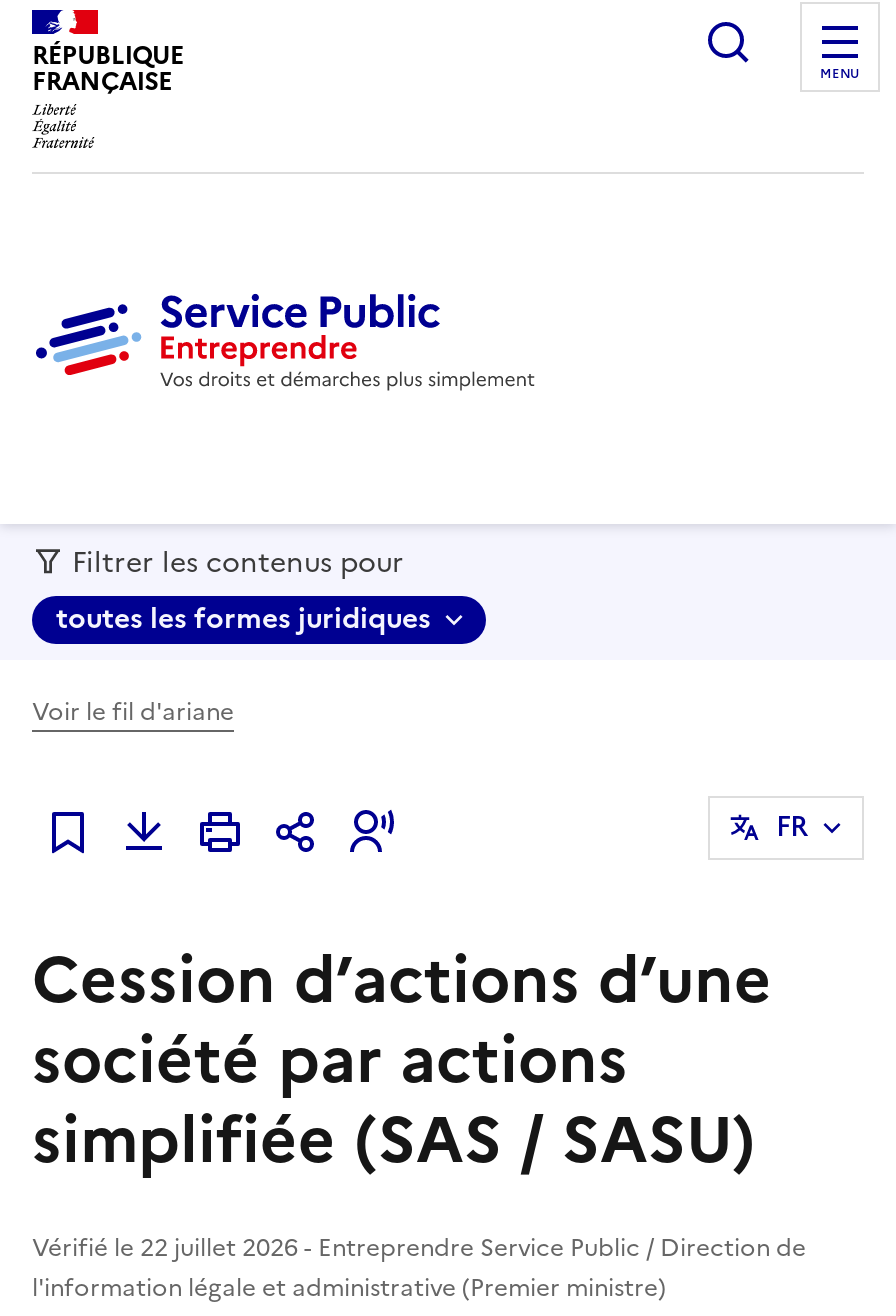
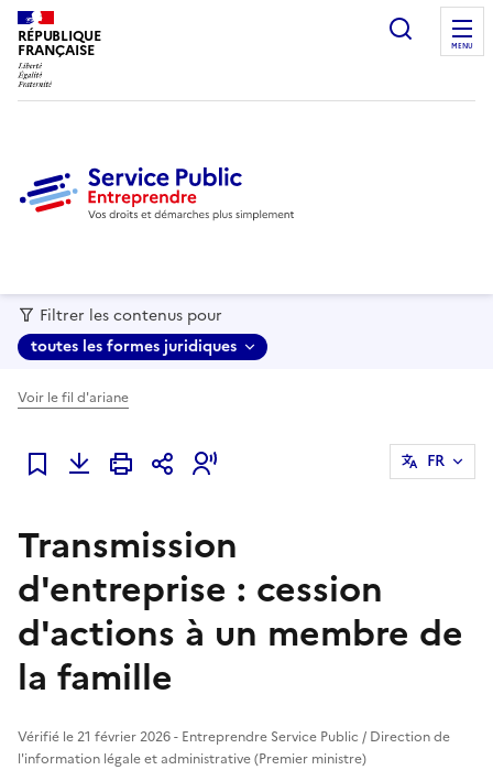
- Cession d’actions d’une
- société par actions
- simplifiée (SAS / SASU)
- Vérifié le 22 juillet 2026 - Entreprendre Service Public / Direction de
+ Transmission
+ d'entreprise : cession
+ d'actions à un membre de
+ la famille
+ Vérifié le 21 février 2026 - Entreprendre Service Public / Direction de
